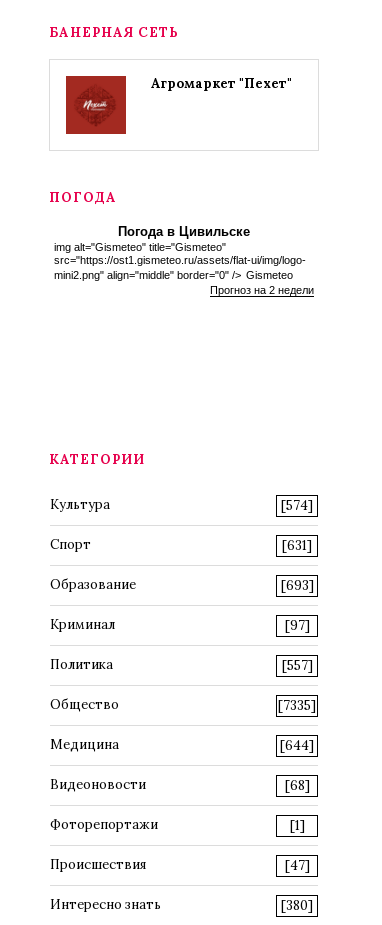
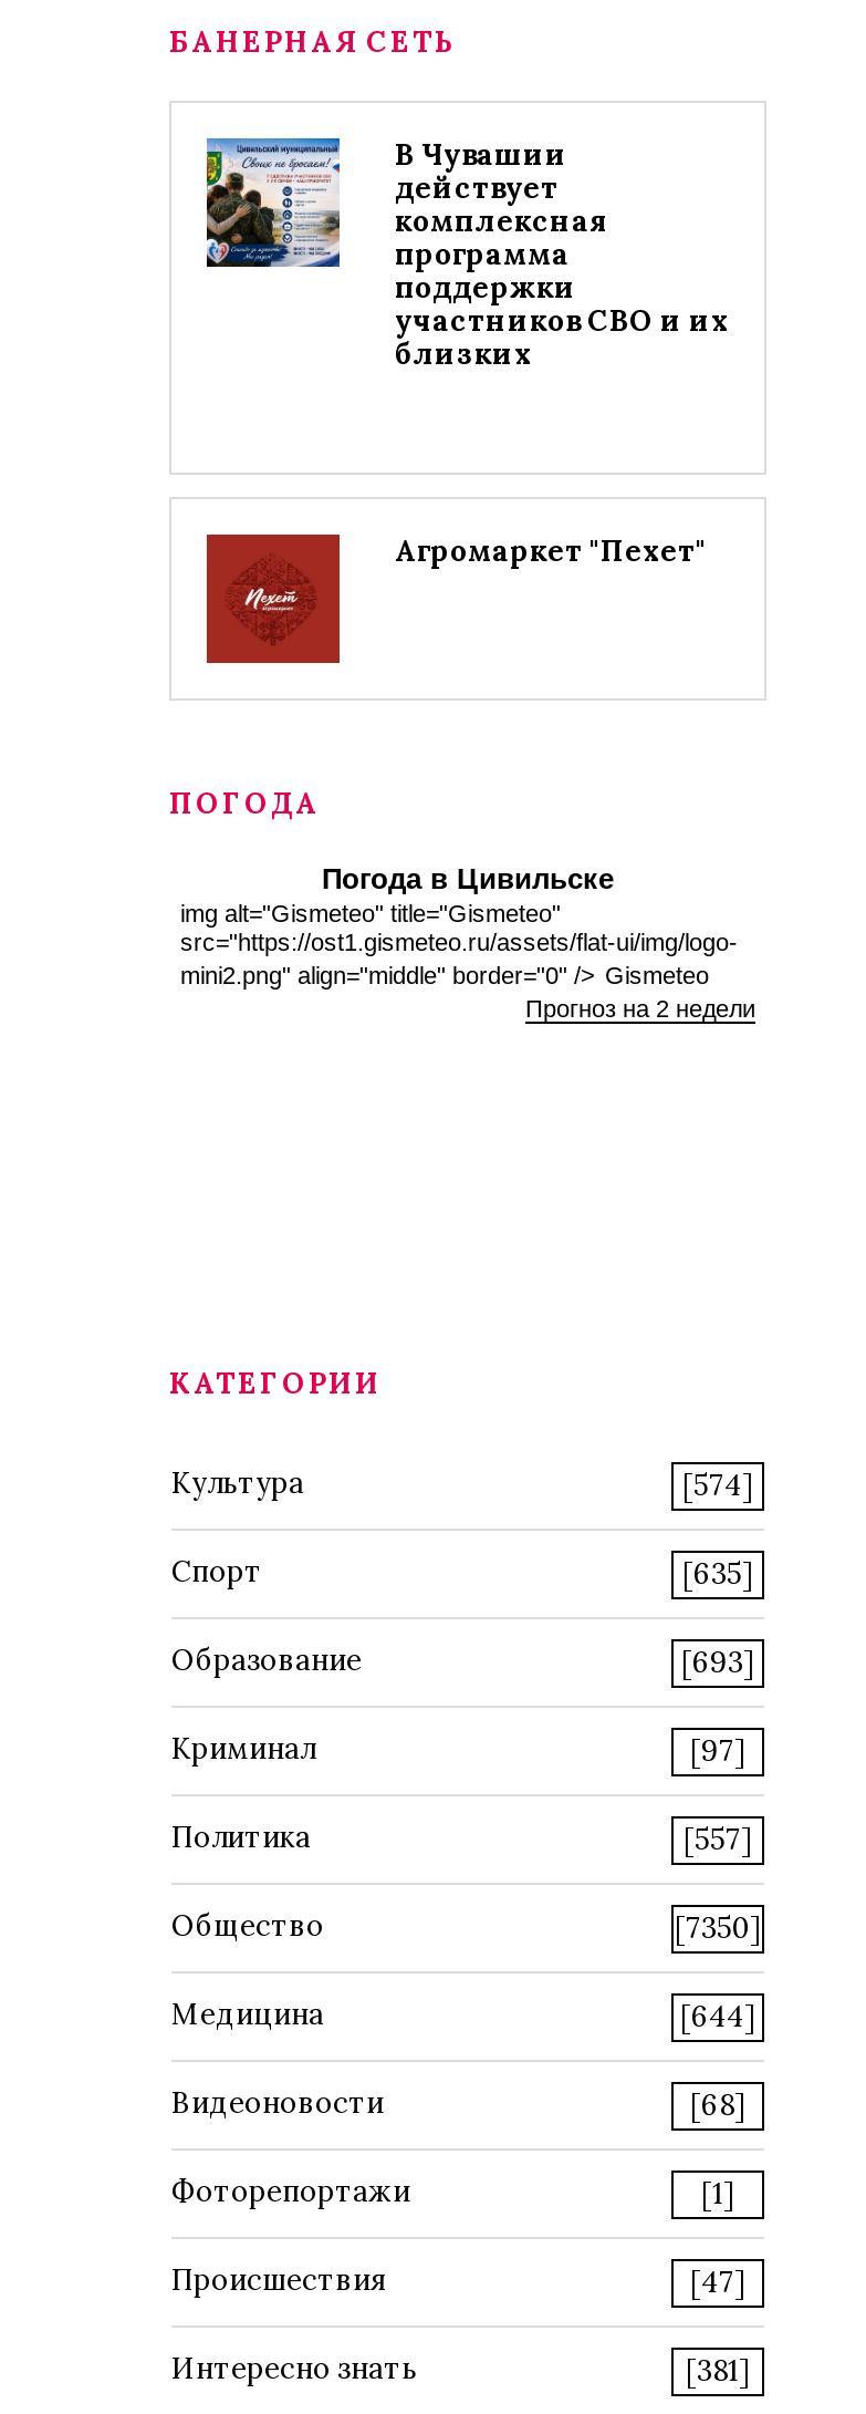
+ [image]
+ В Чувашии
+ действует
+ комплексная
+ программа
+ поддержки
+ участников СВО и их
+ близких

- [631]
+ [635]

- [7335]
+ [7350]

- [380]
+ [381]
